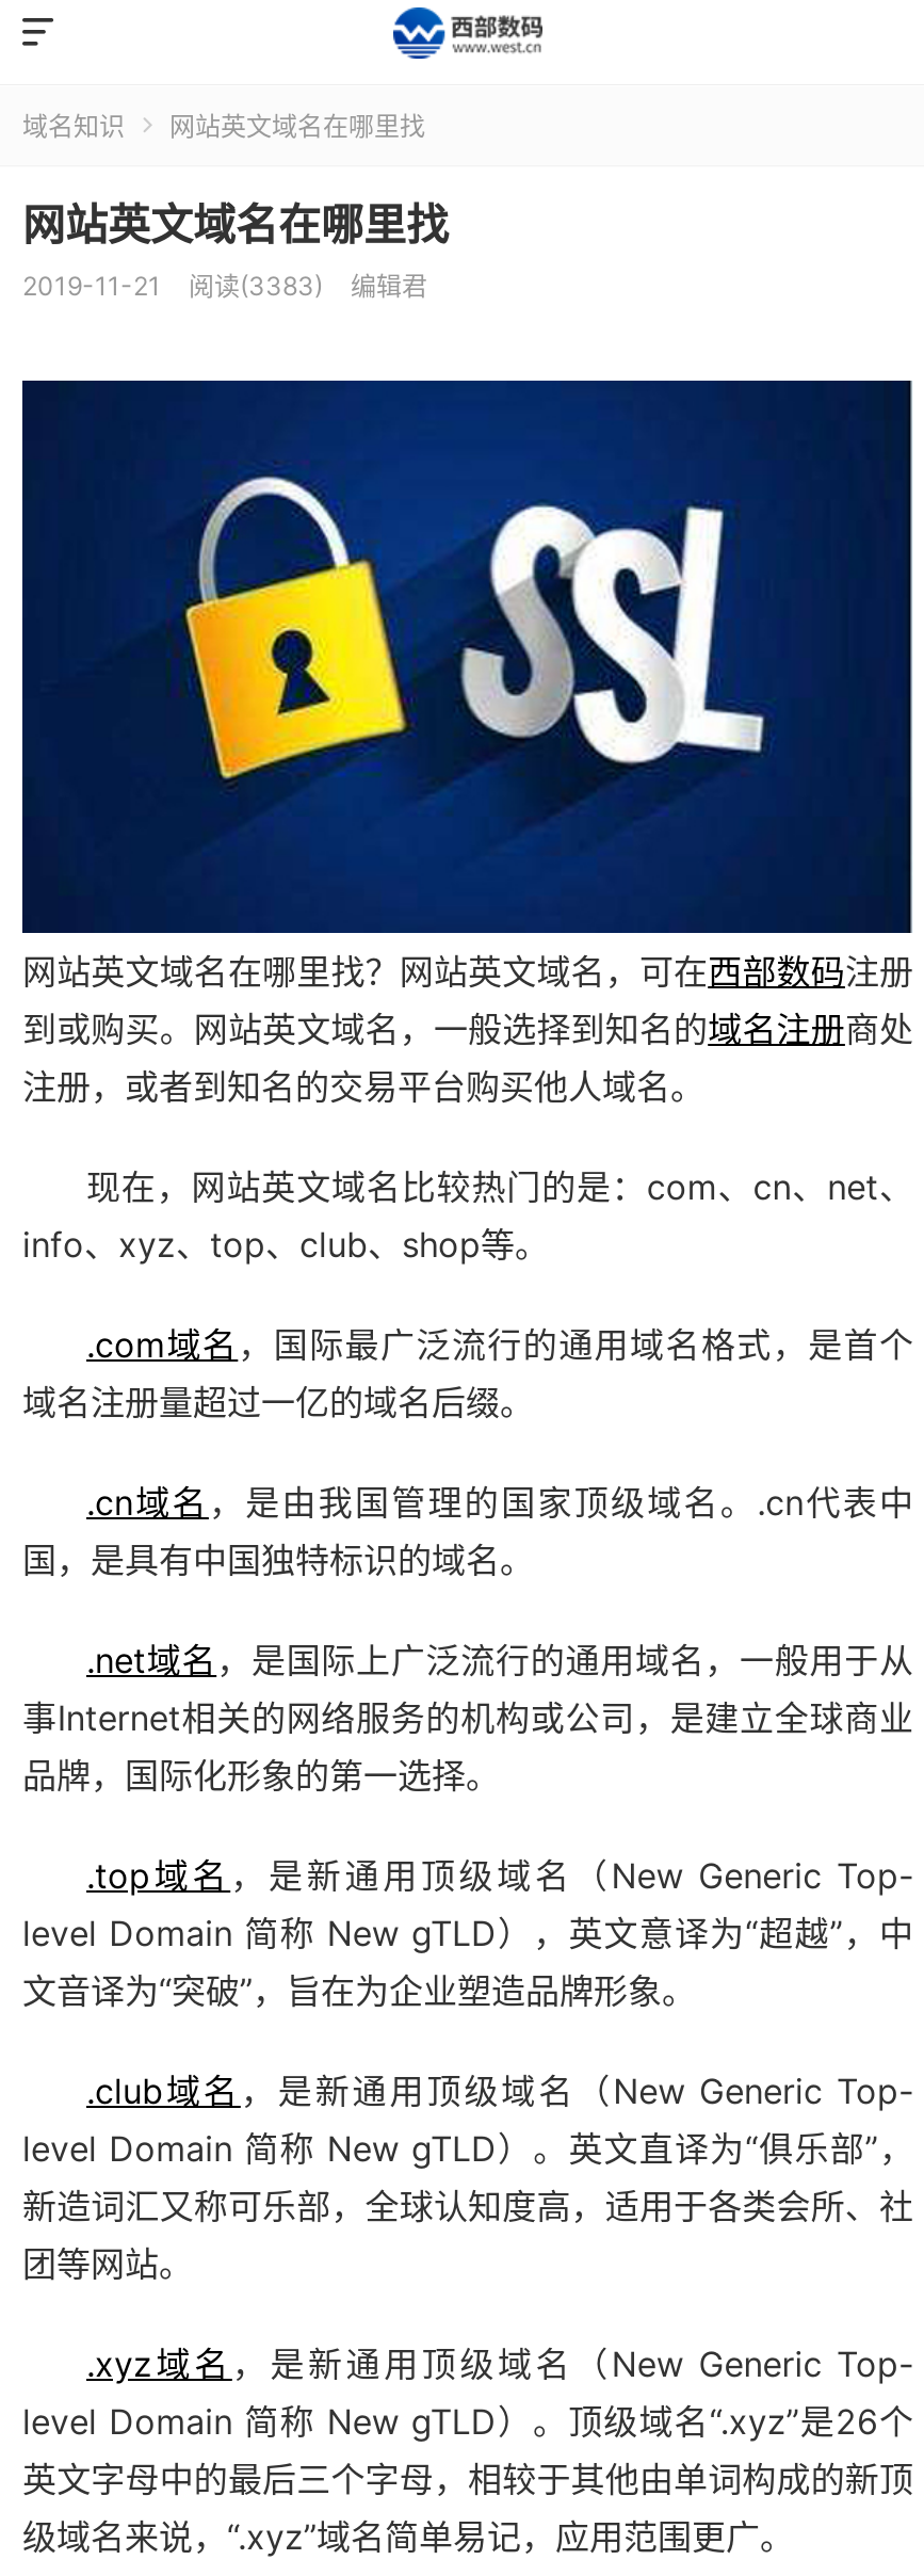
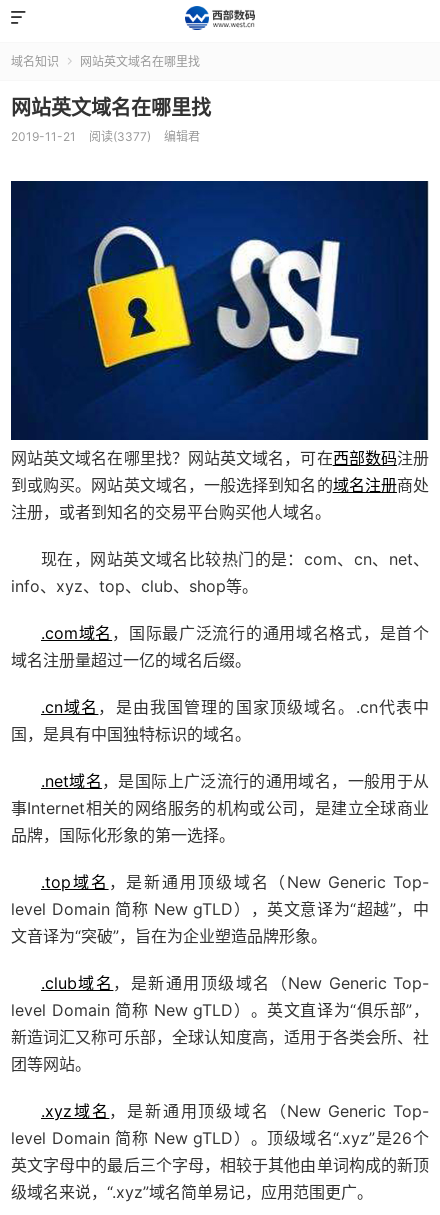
- 2019-11-21 阅读(3383) 编辑君
+ 2019-11-21 阅读(3377) 编辑君
